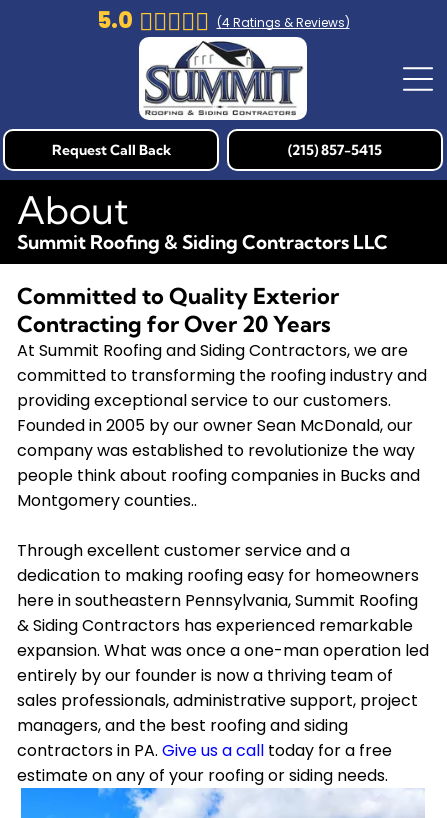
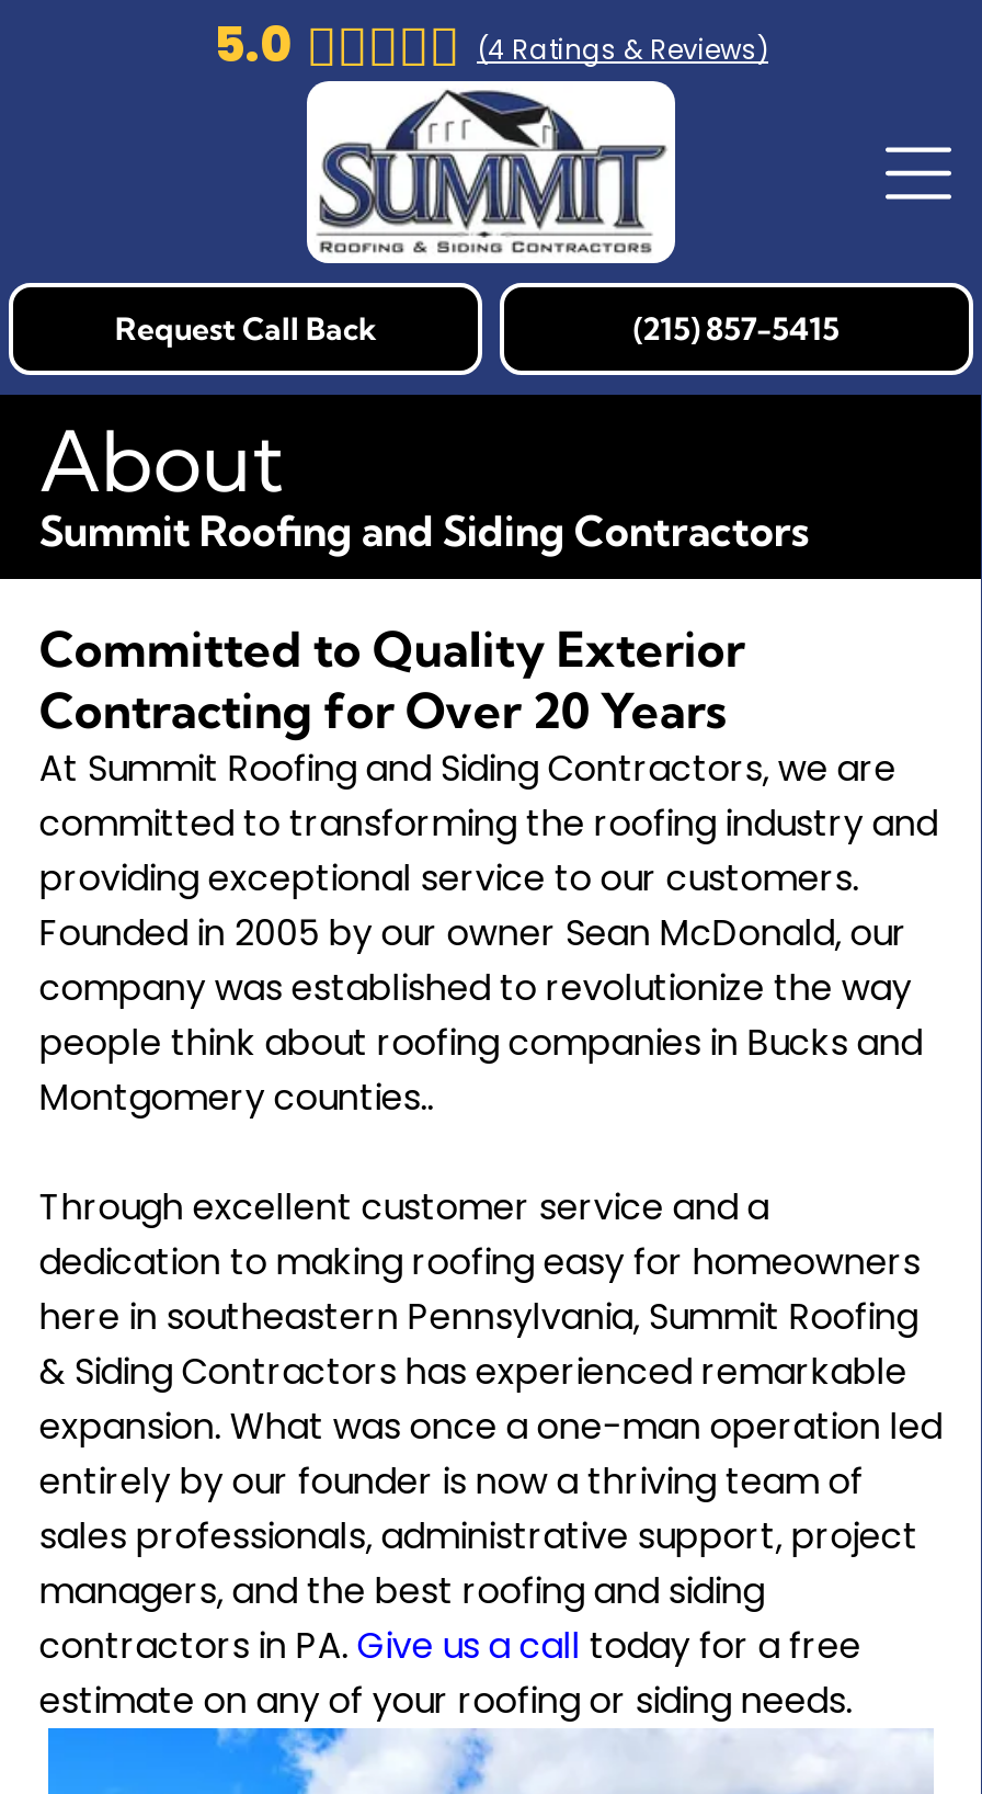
- Summit Roofing & Siding Contractors LLC
+ Summit Roofing and Siding Contractors
